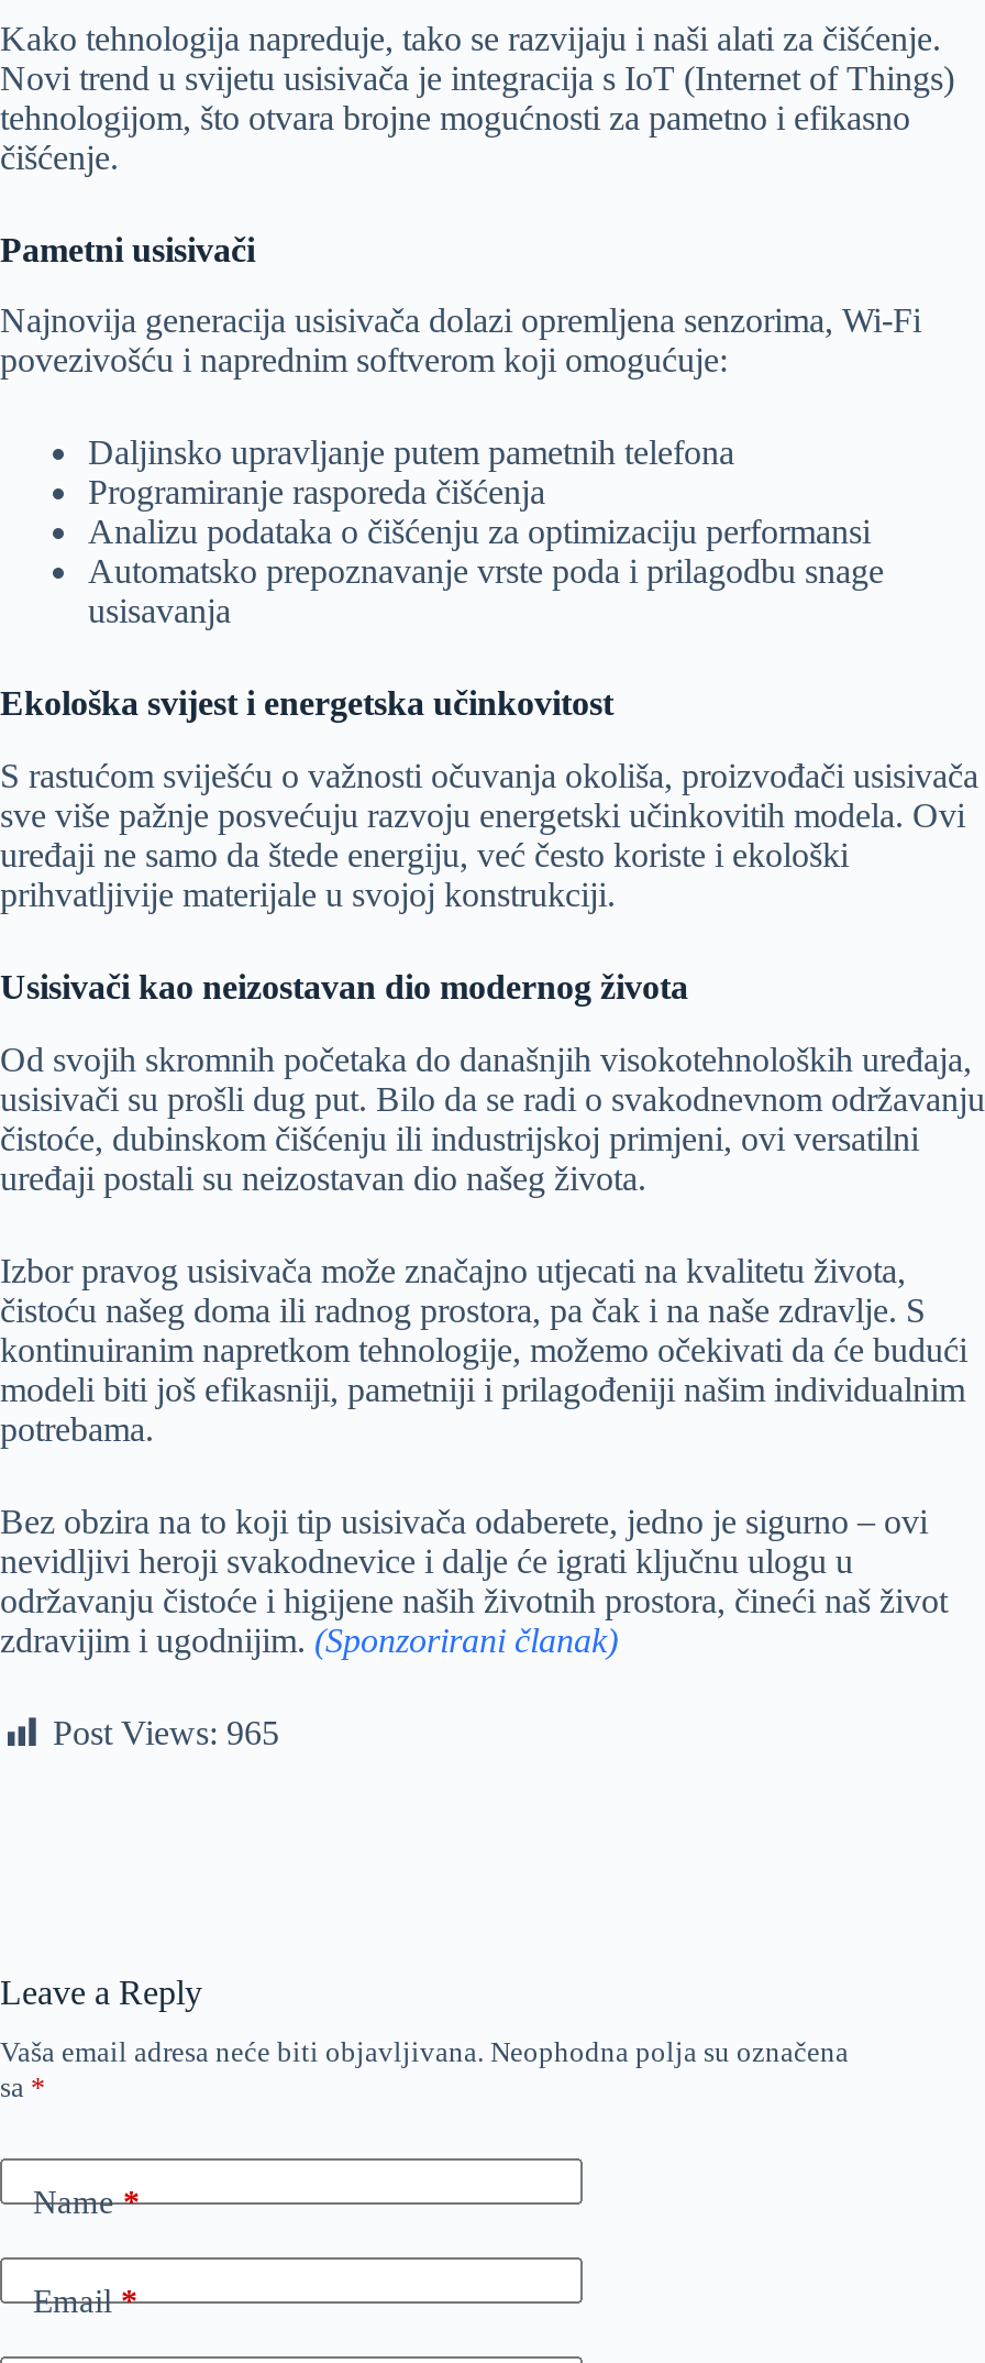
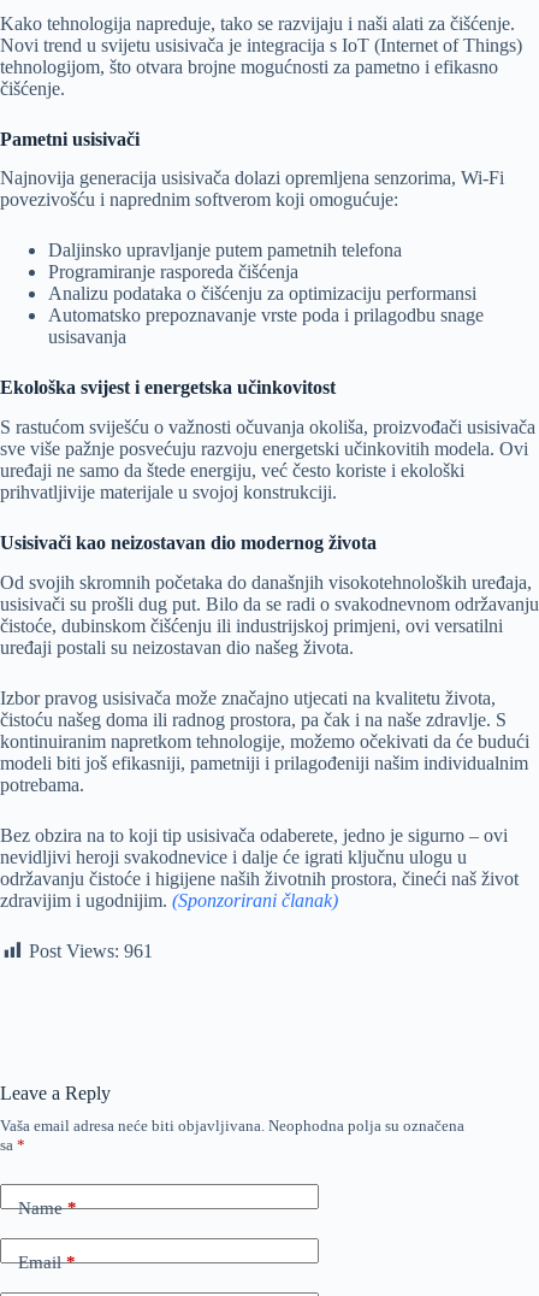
- Post Views: 965
+ Post Views: 961
